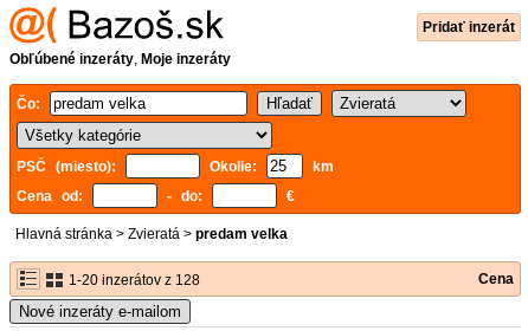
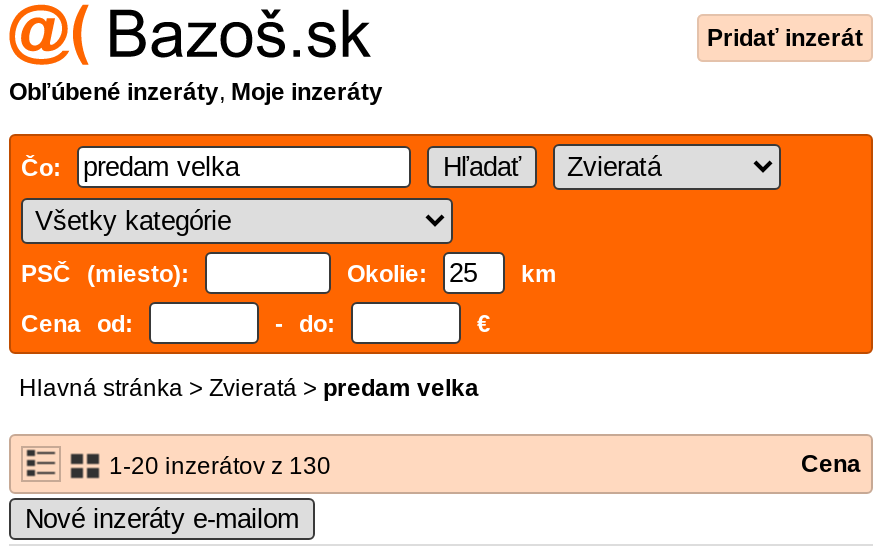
- 1-20 inzerátov z 128
+ 1-20 inzerátov z 130
